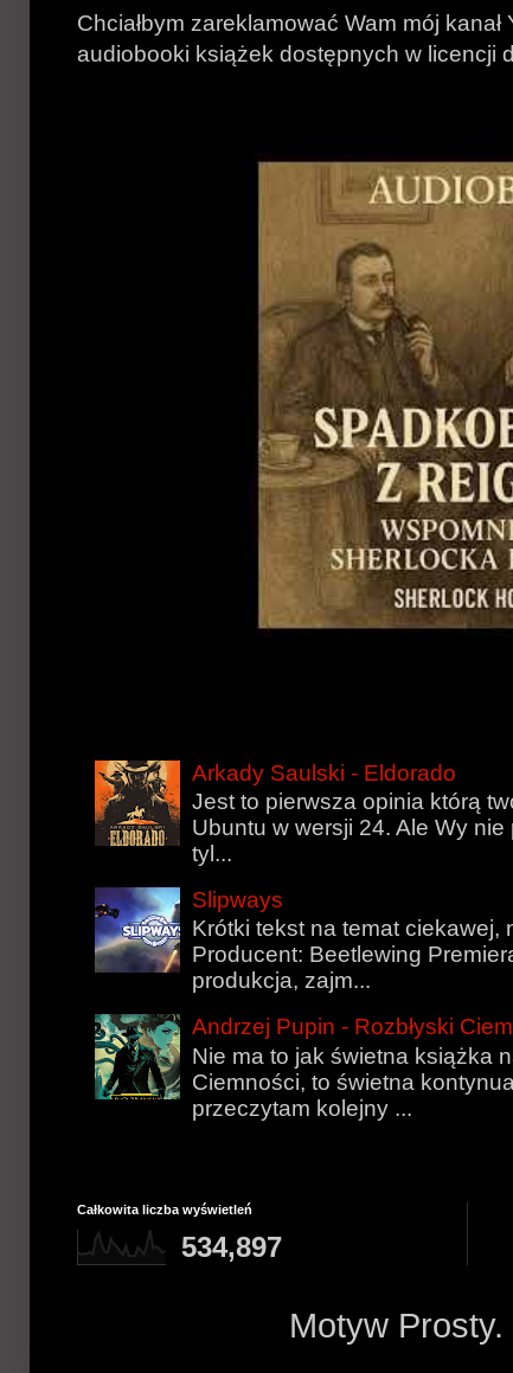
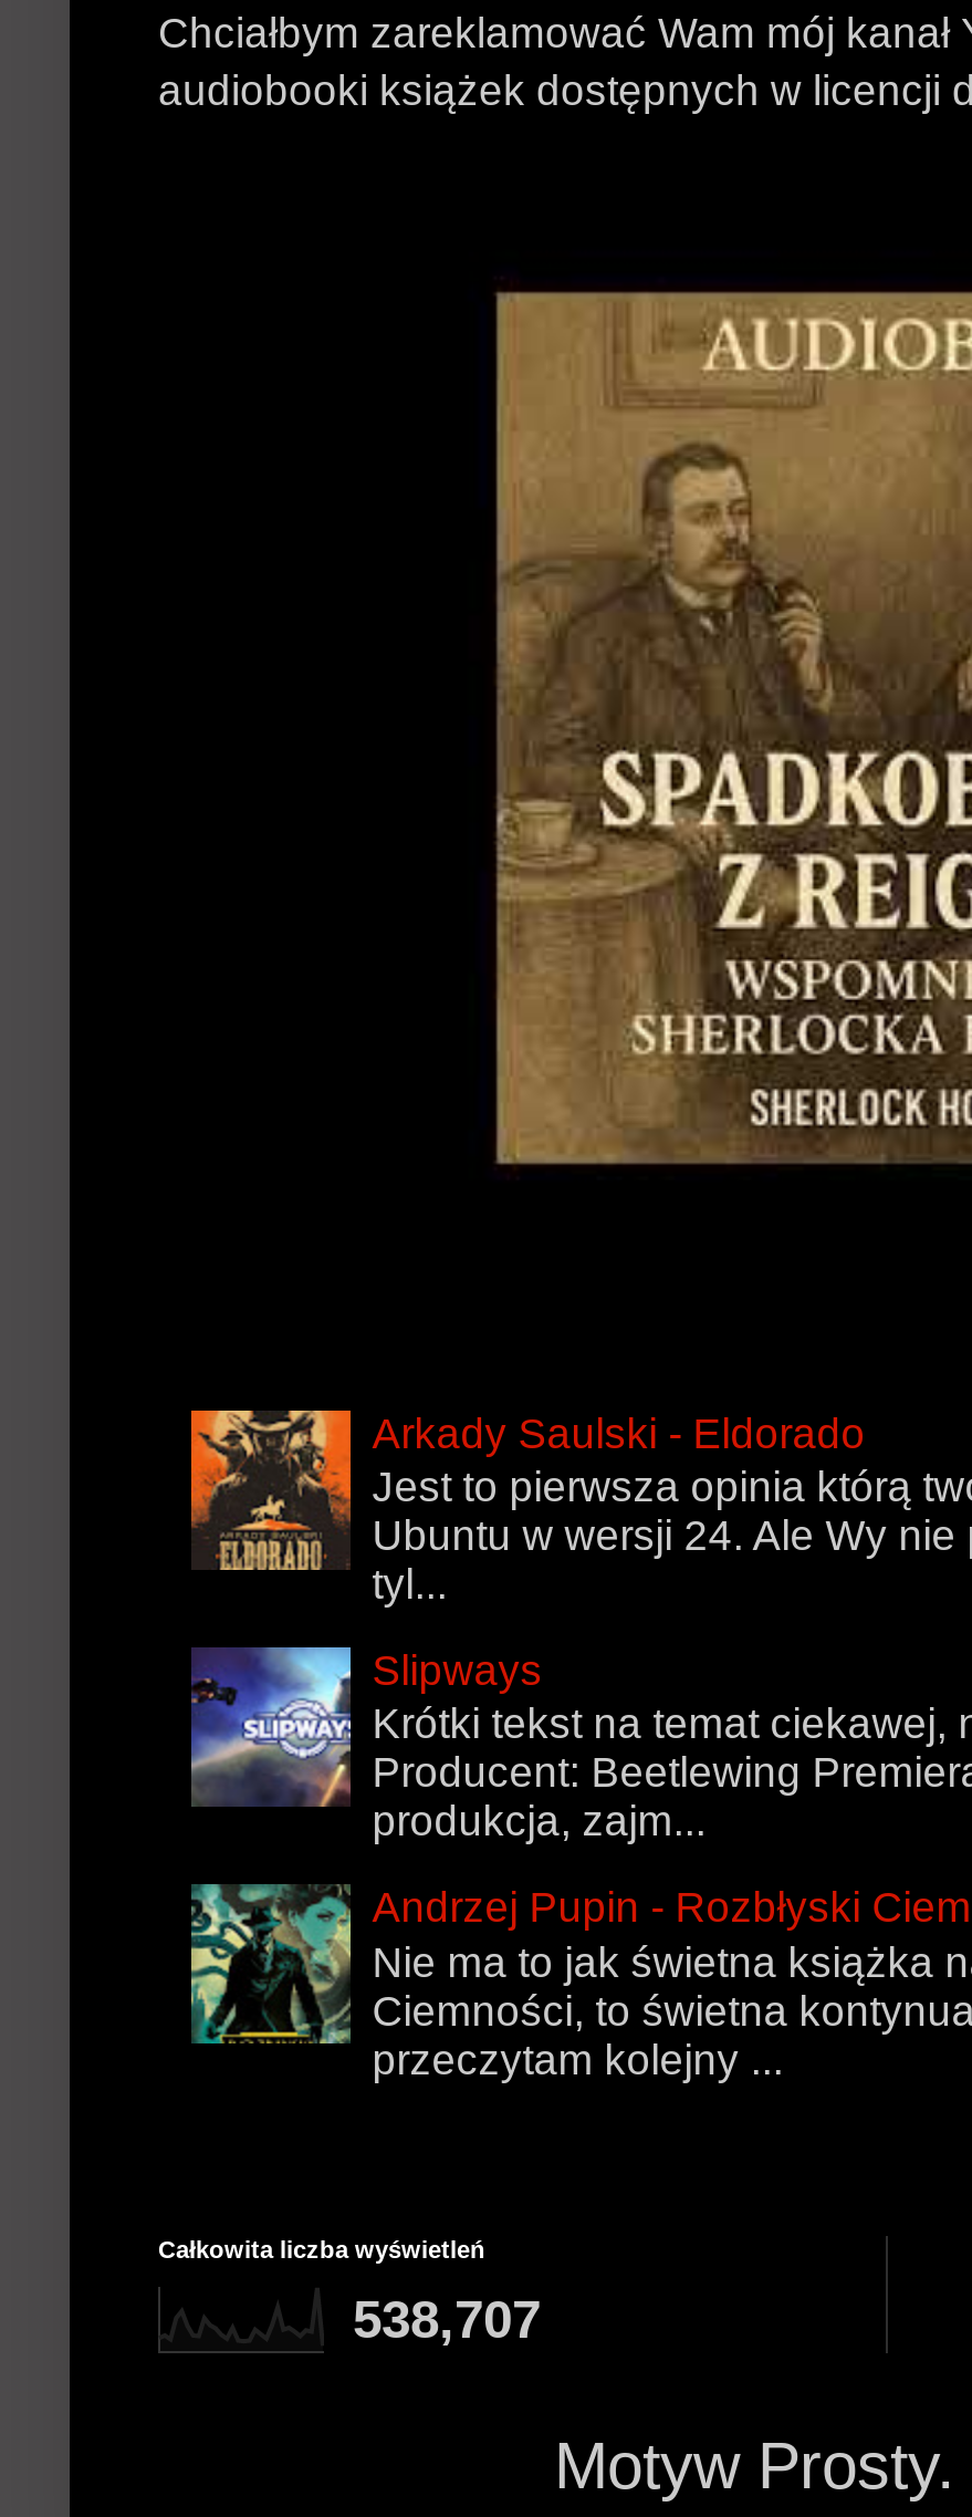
- 534,897
+ 538,707
